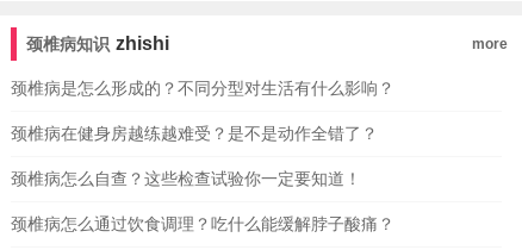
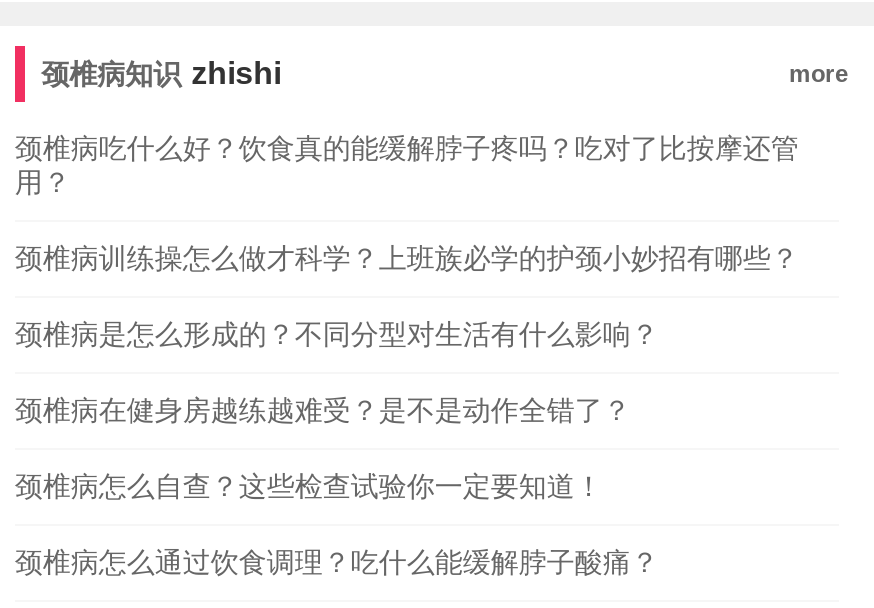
+ 颈椎病吃什么好？饮食真的能缓解脖子疼吗？吃对了比按摩还管
+ 用？
+ 颈椎病训练操怎么做才科学？上班族必学的护颈小妙招有哪些？
